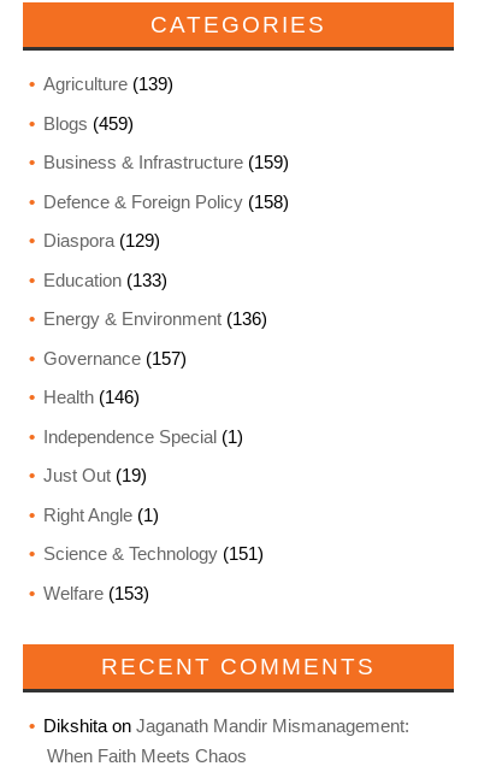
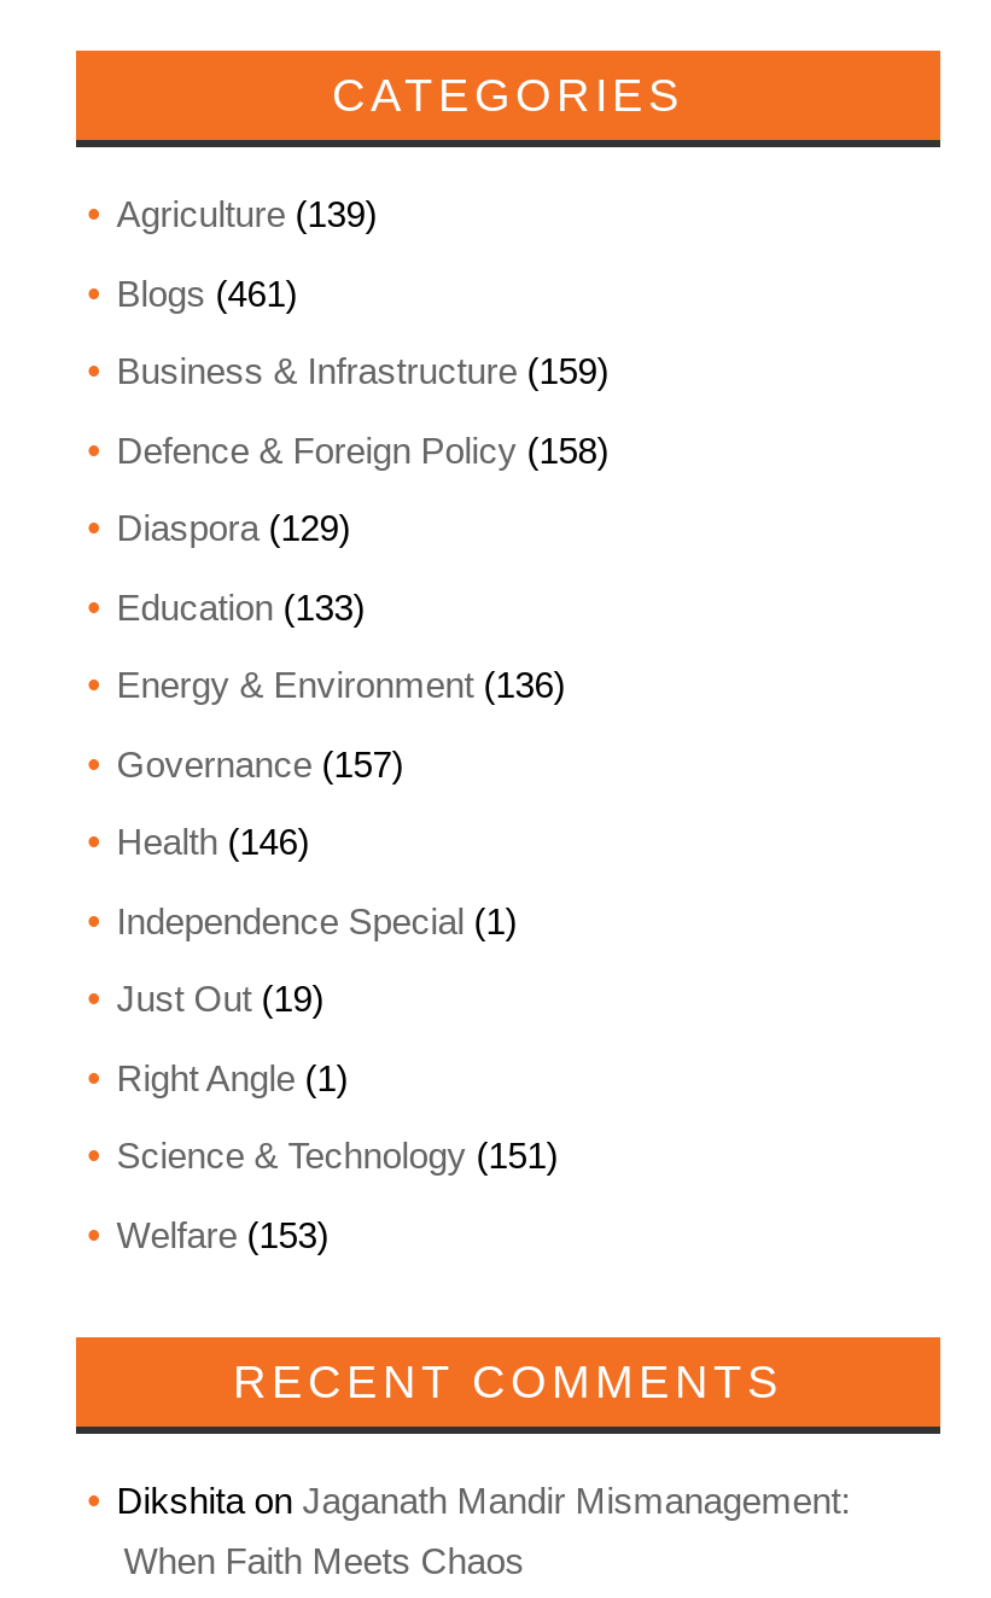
- Blogs (459)
+ Blogs (461)
